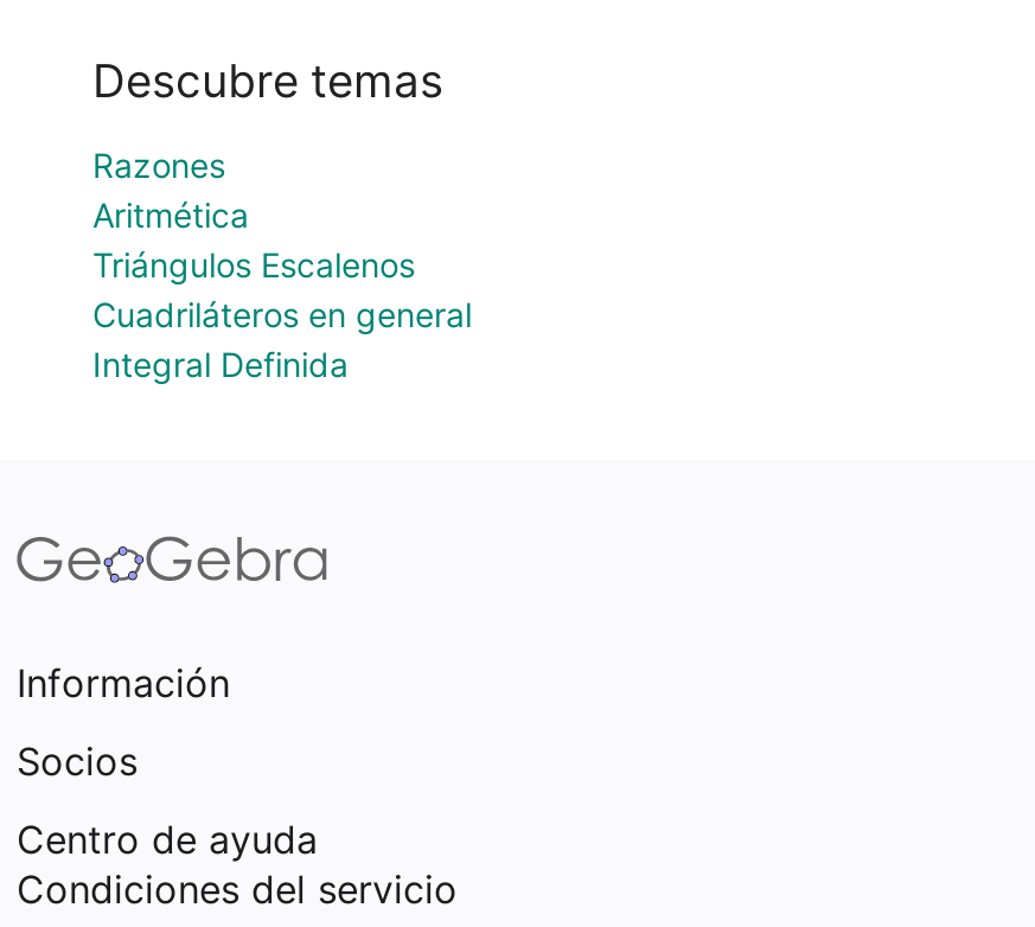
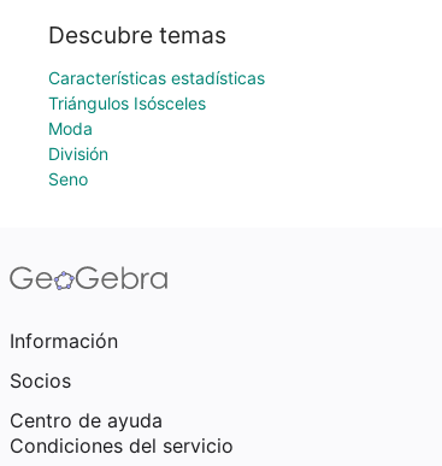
- Razones
- Aritmética
- Triángulos Escalenos
- Cuadriláteros en general
- Integral Definida
+ Características estadísticas
+ Triángulos Isósceles
+ Moda
+ División
+ Seno
